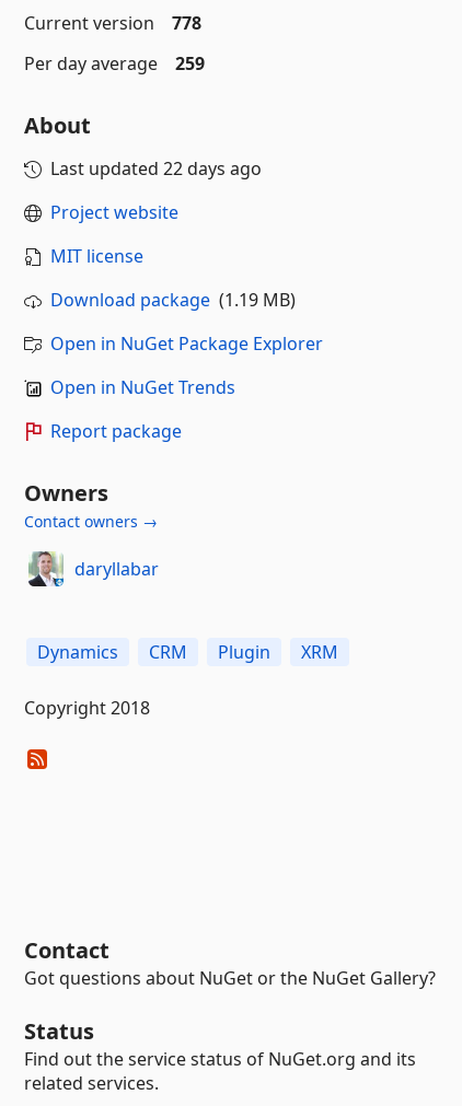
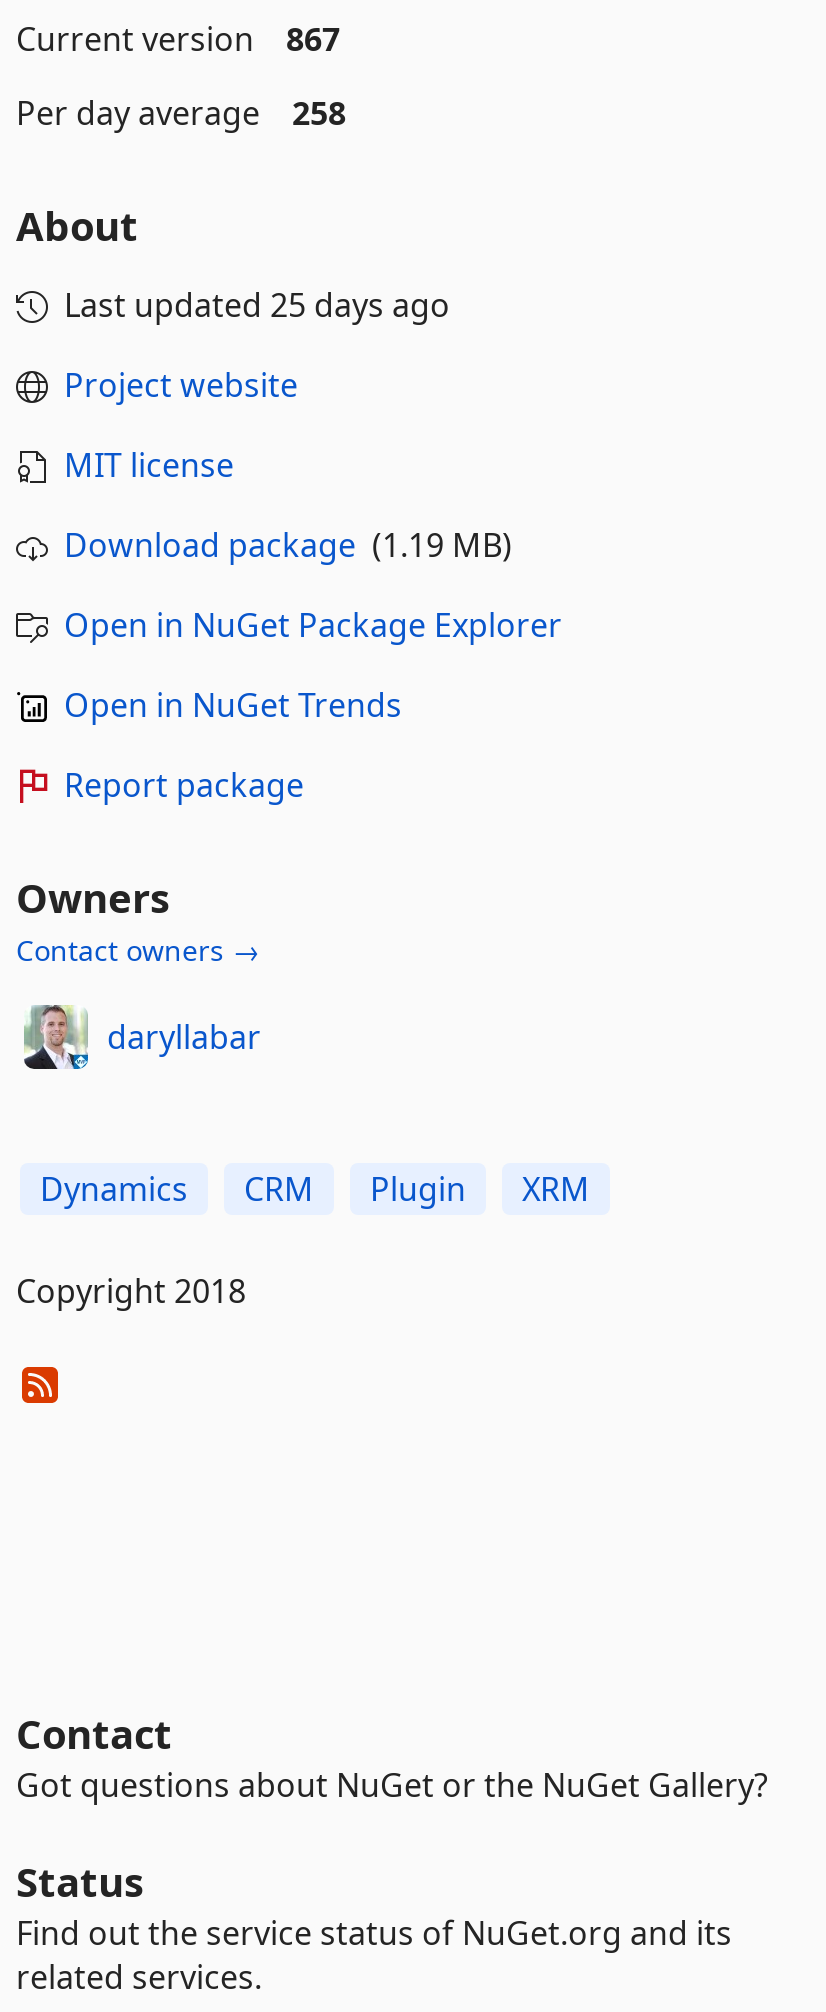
- Current version 778
+ Current version 867

- Per day average 259
+ Per day average 258

- Last updated 22 days ago
+ Last updated 25 days ago
